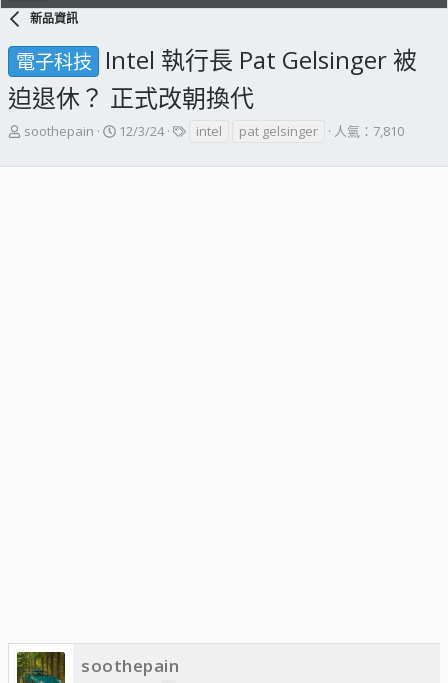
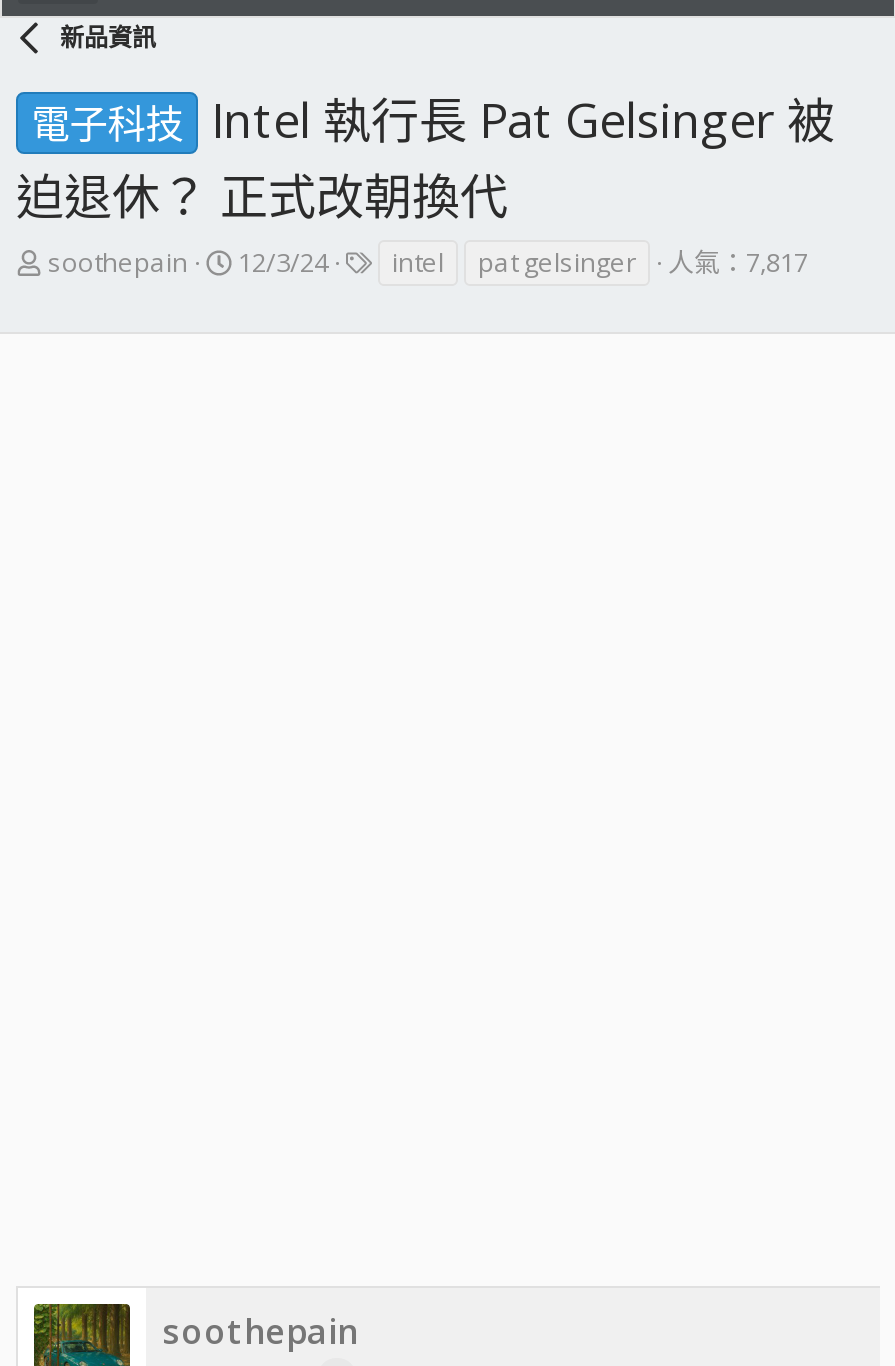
- 人氣：7,810
+ 人氣：7,817
